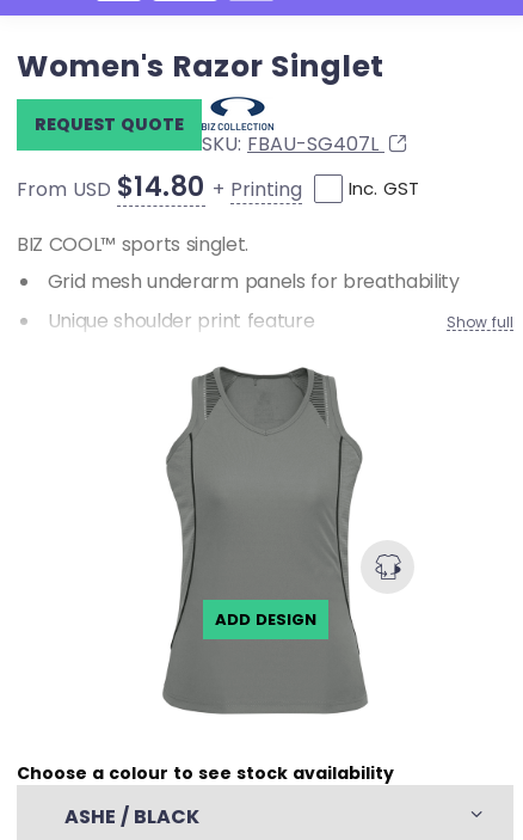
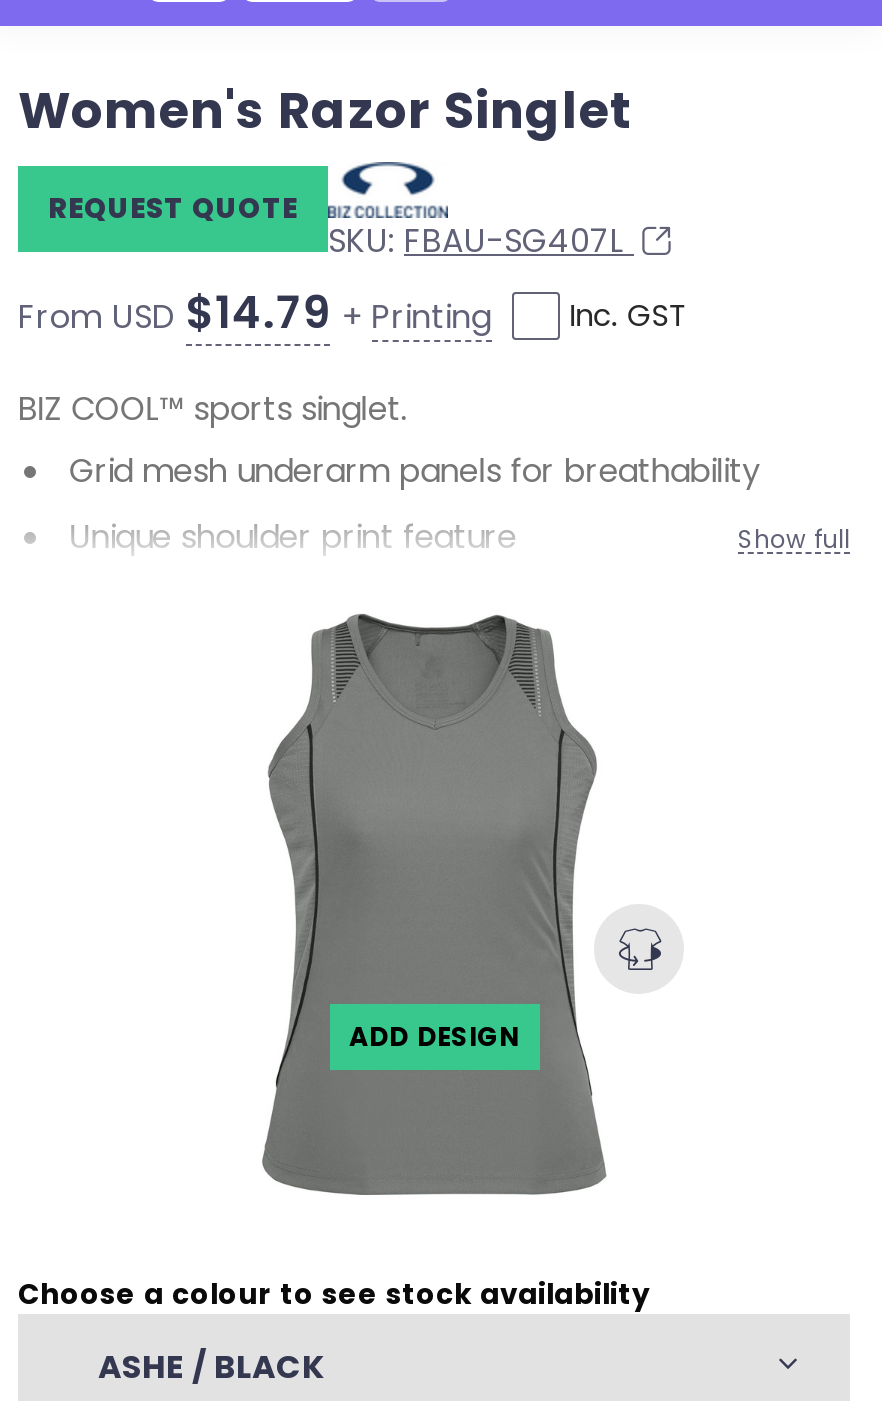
- From USD $14.80 + Printing
+ From USD $14.79 + Printing
